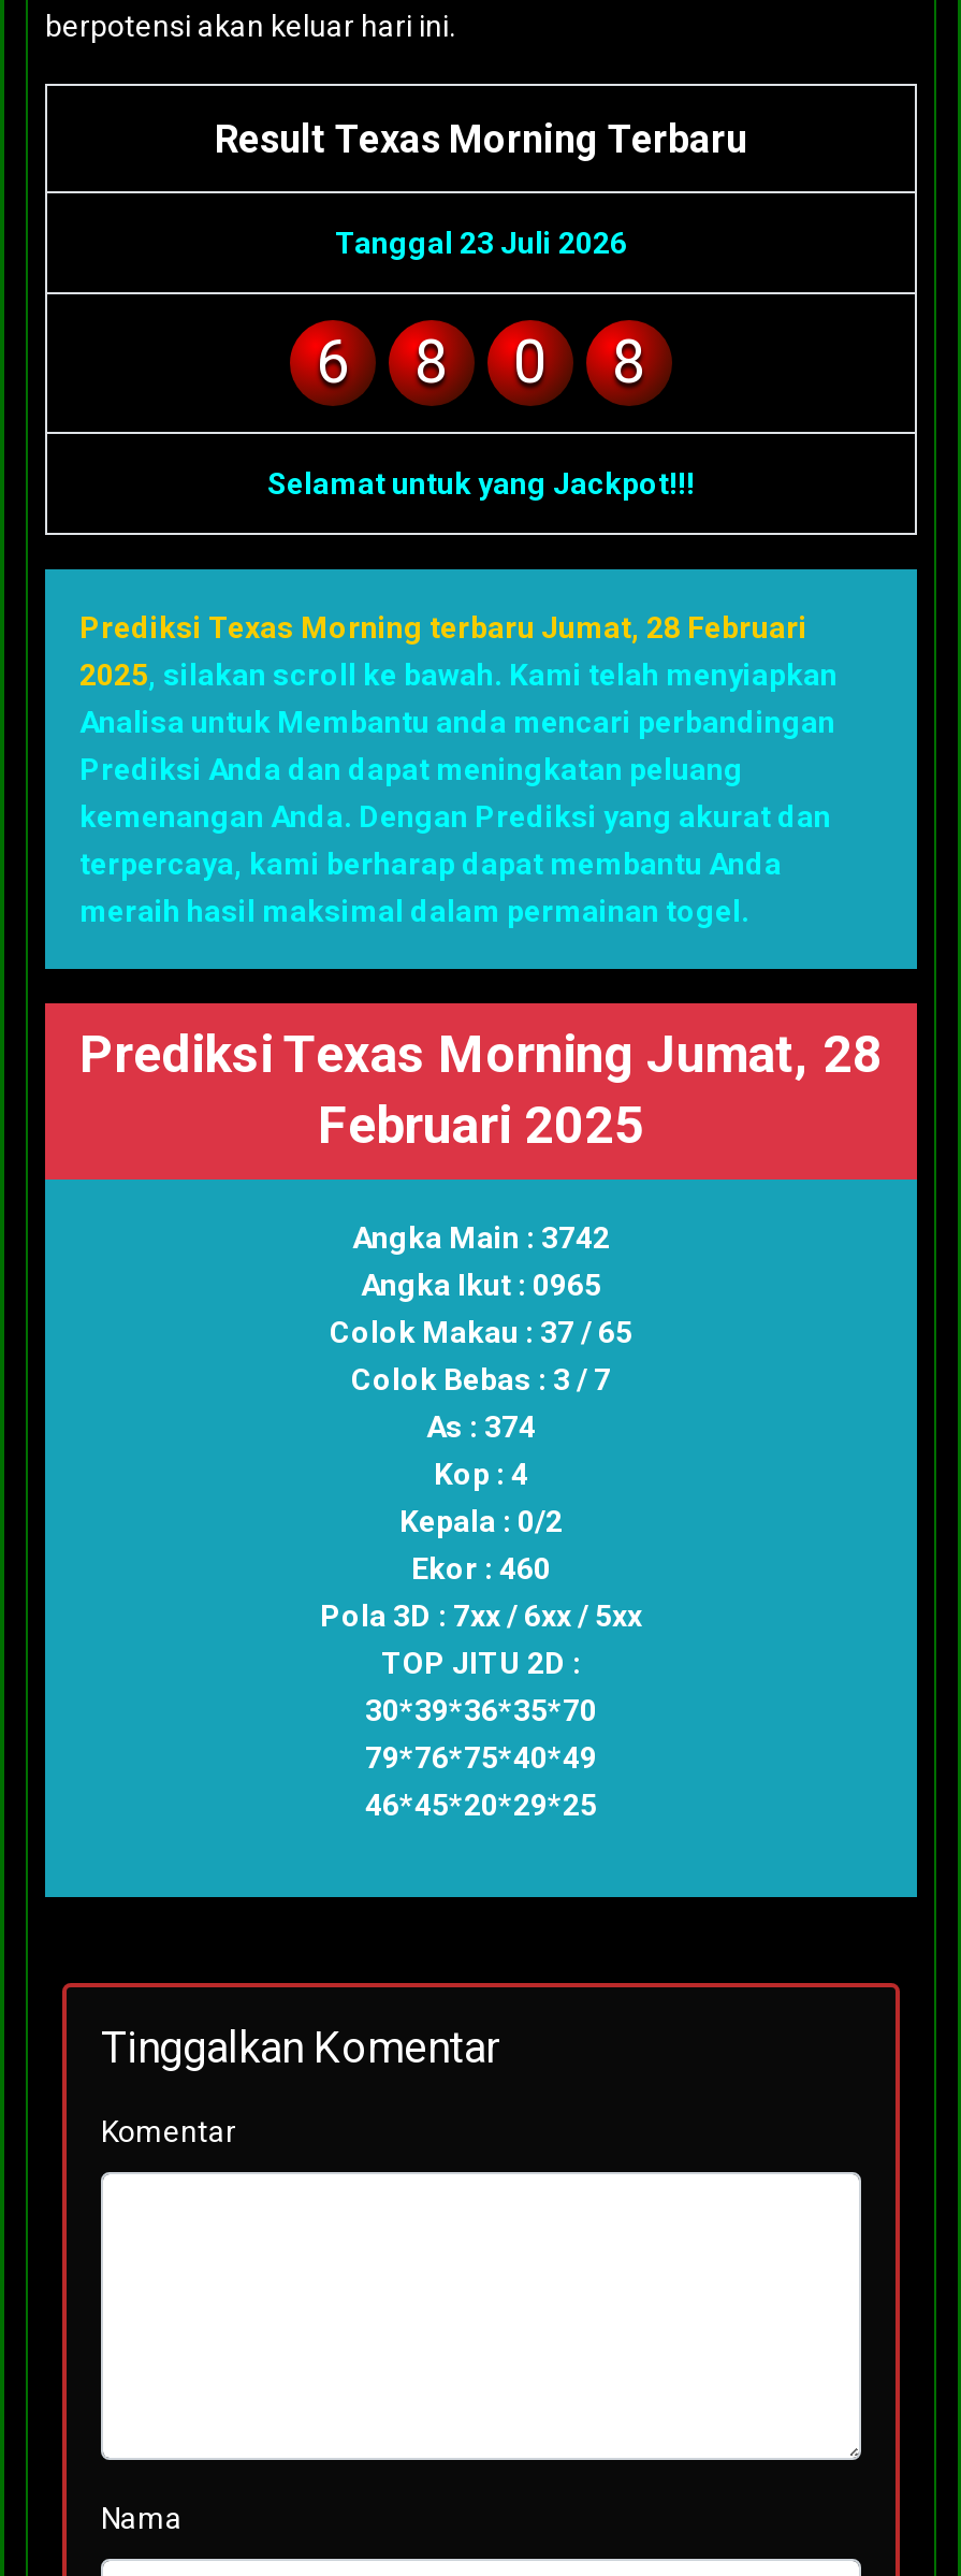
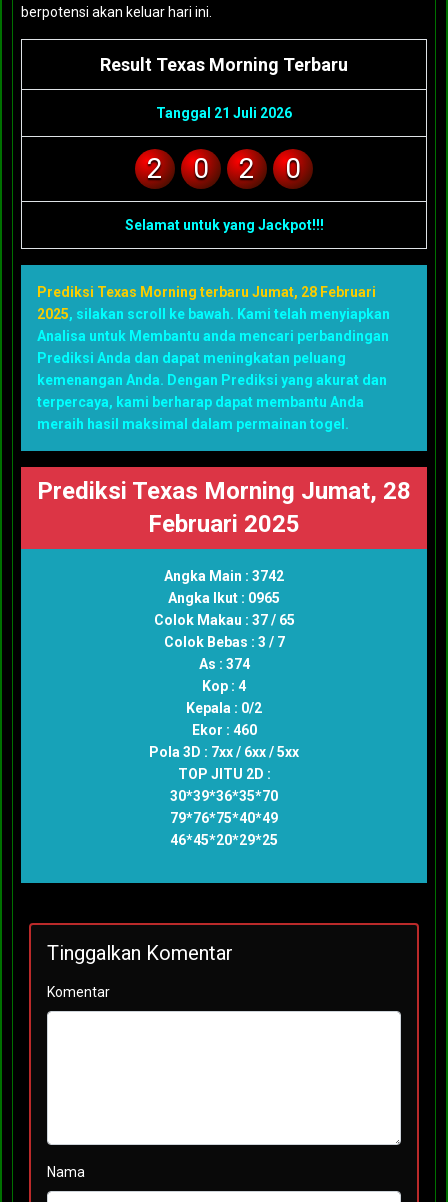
- Tanggal 23 Juli 2026
+ Tanggal 21 Juli 2026

- 6
- 8
+ 2

- 8
+ 2
+ 0
